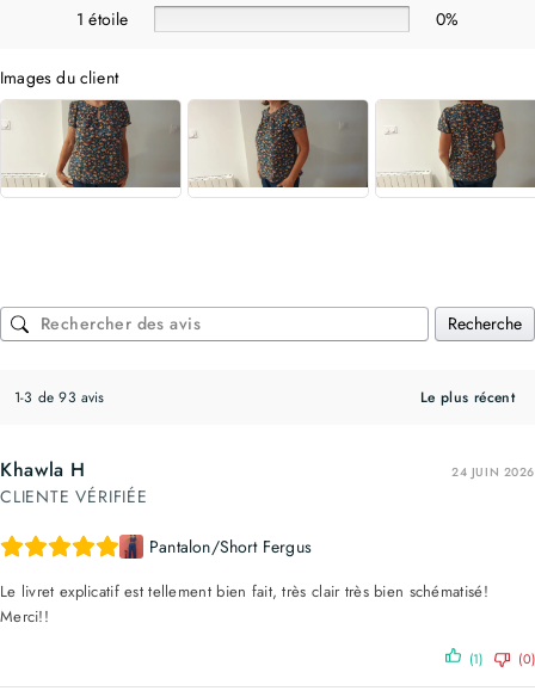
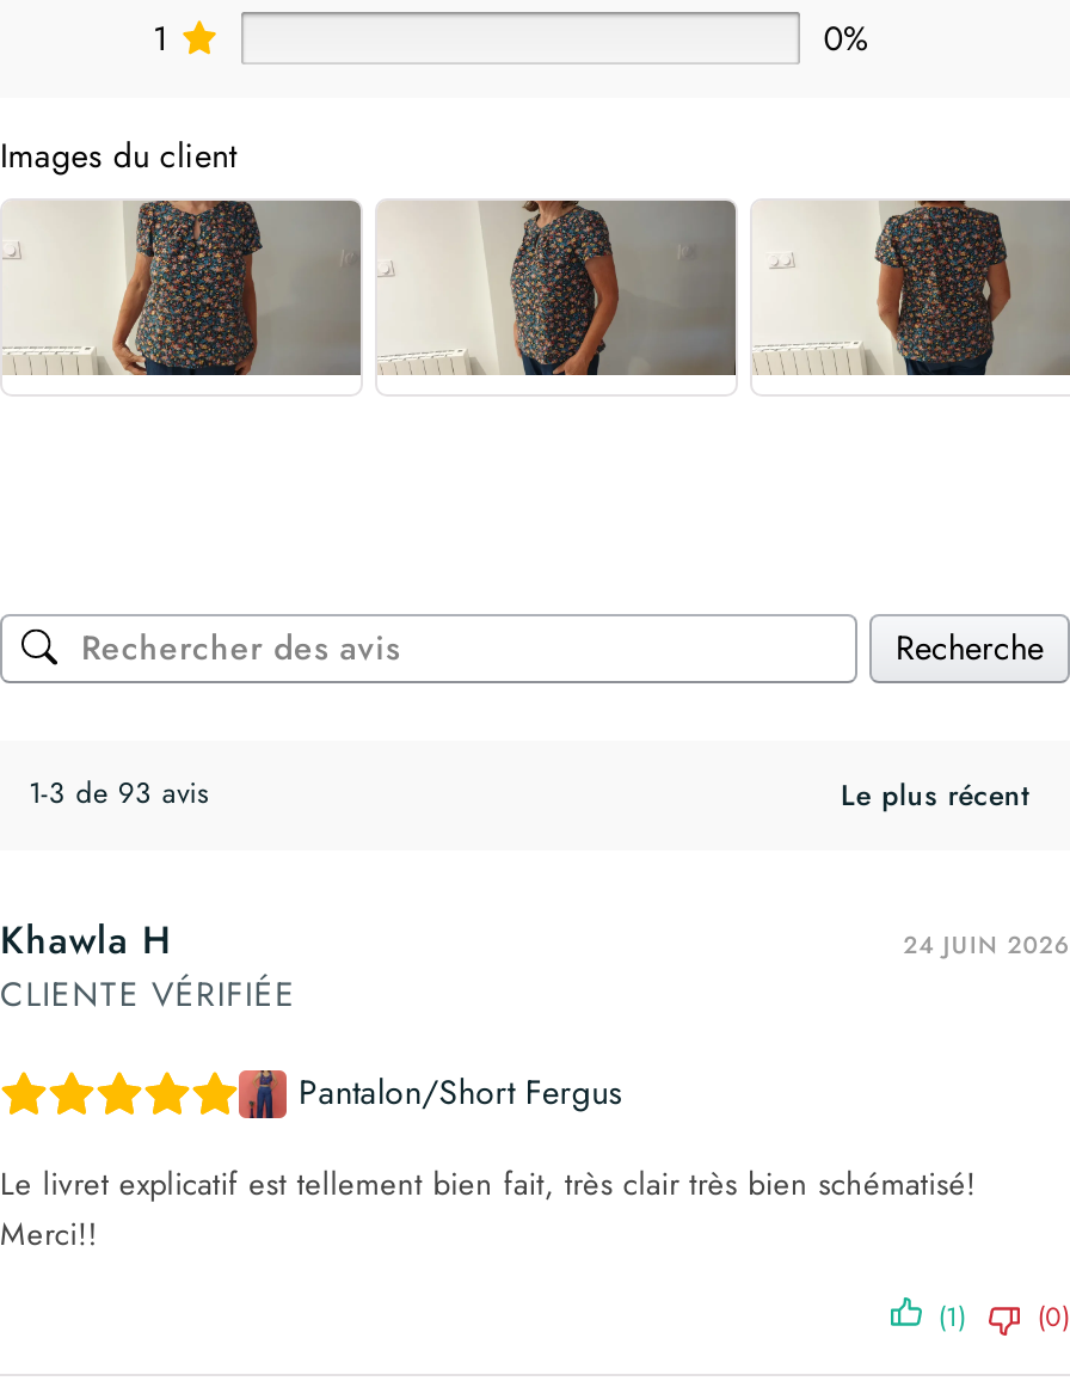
- 1 étoile
+ 1
